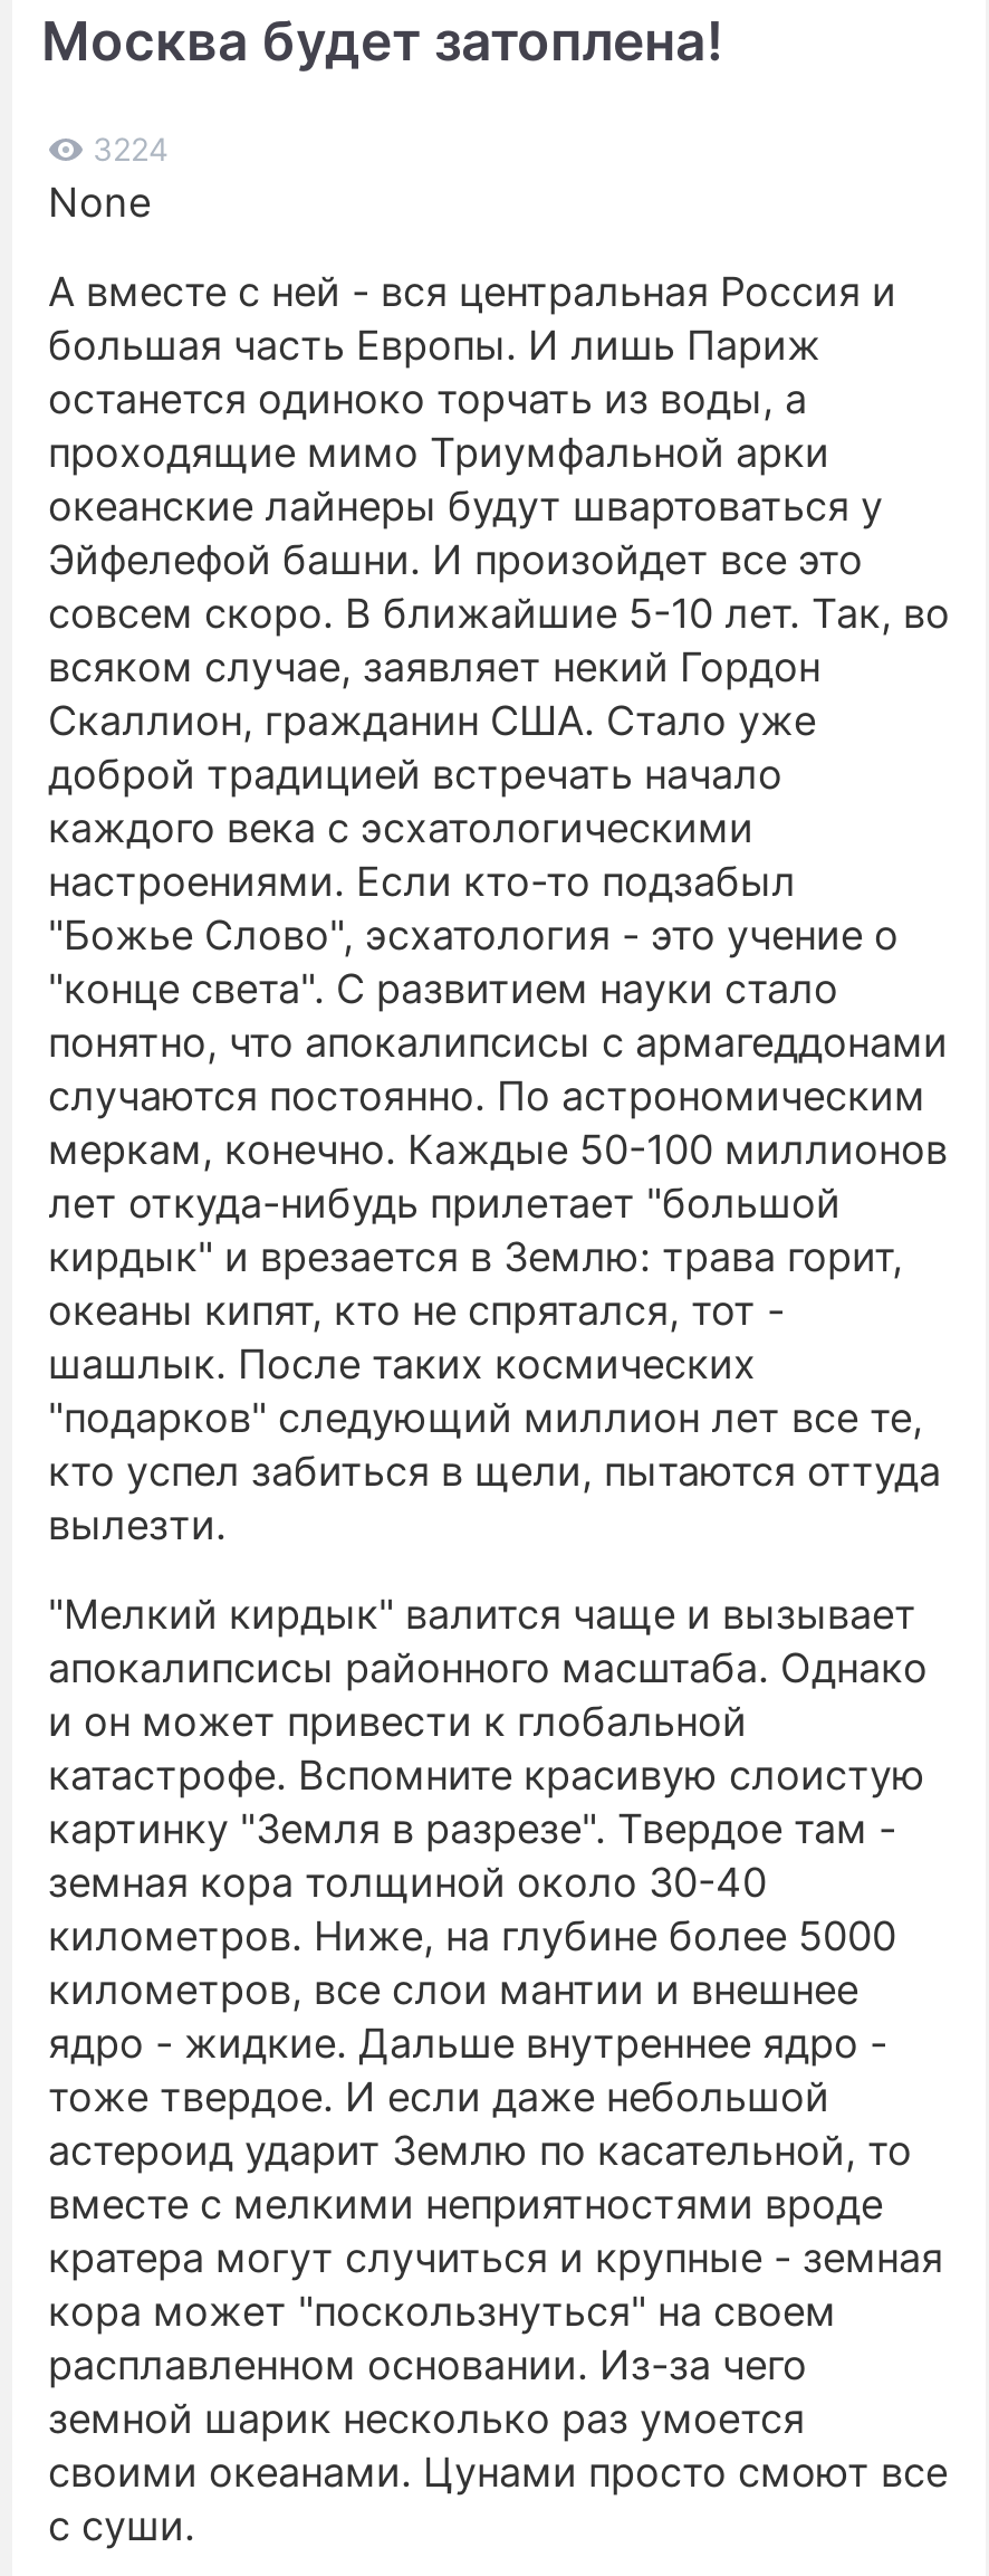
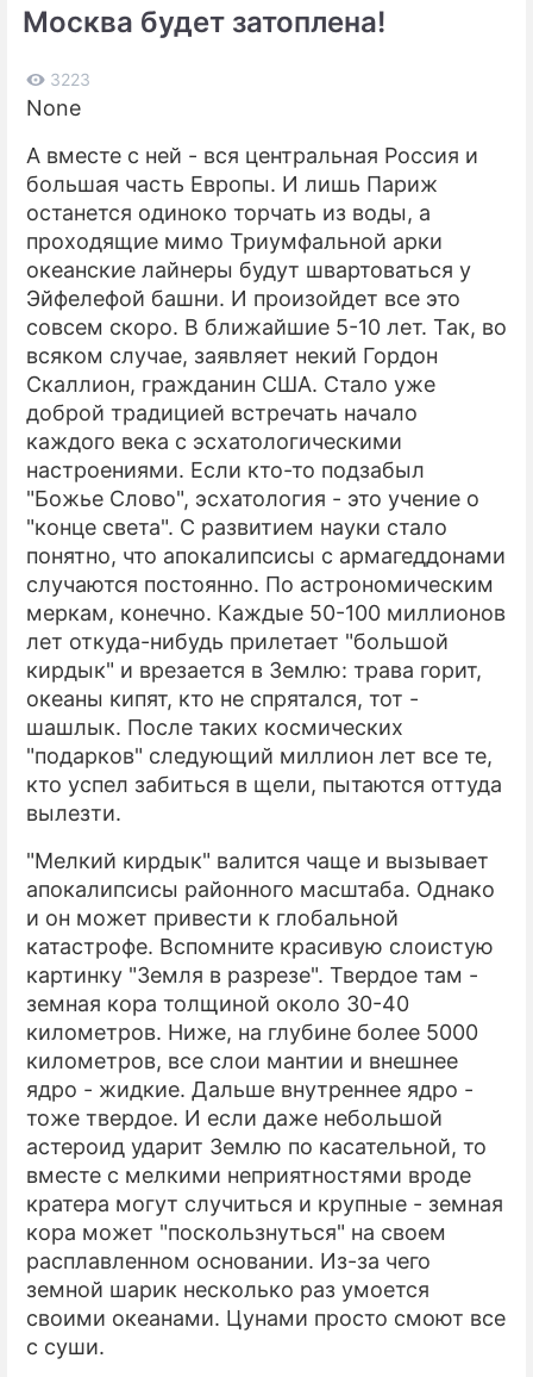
- 3224
+ 3223
